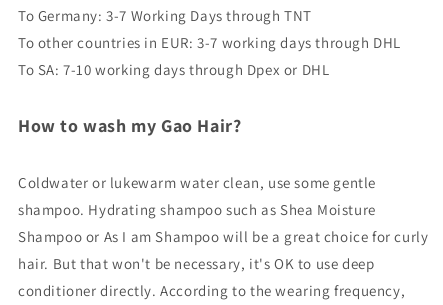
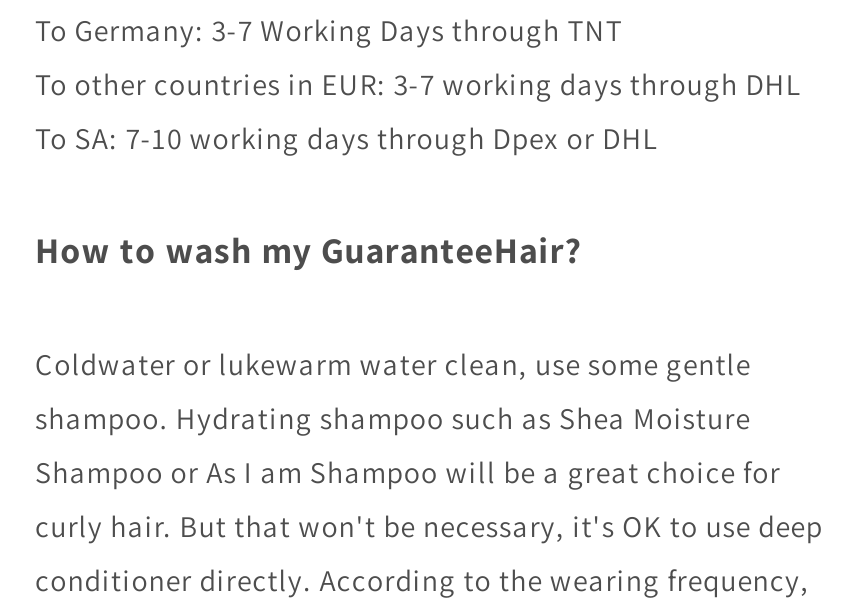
- How to wash my Gao Hair?
+ How to wash my GuaranteeHair?
